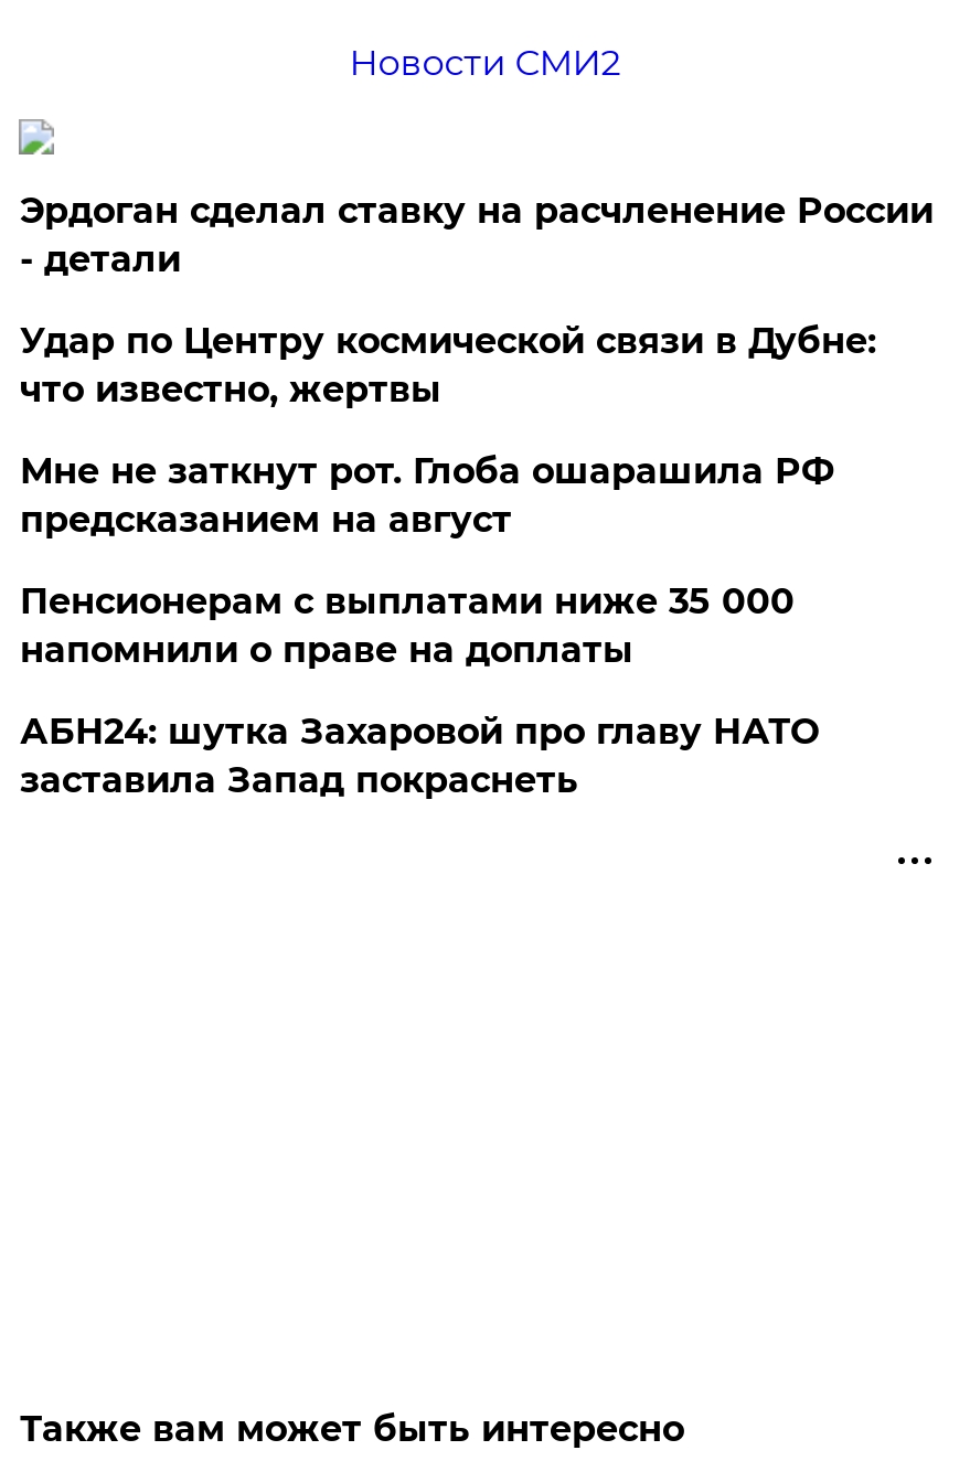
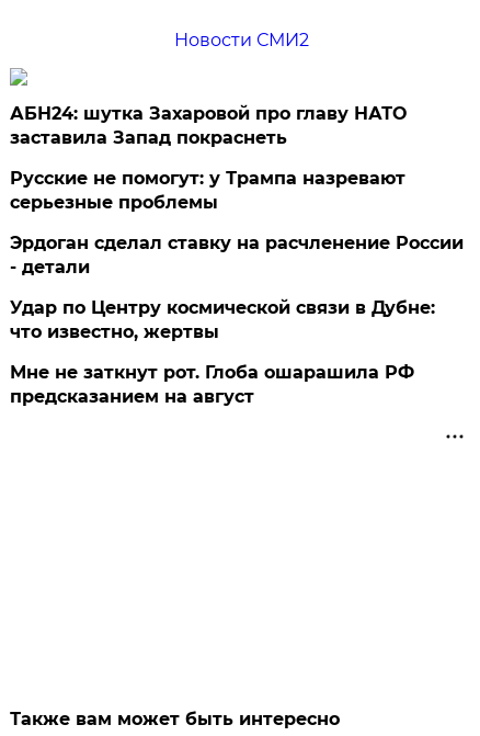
+ Русские не помогут: у Трампа назревают
+ серьезные проблемы

moved down: Эрдоган сделал ставку на расчленение России | - детали | Удар по Центру космической связи в Дубне: | что известно, жертвы | Мне не заткнут рот. Глоба ошарашила РФ | предсказанием на август

- Пенсионерам с выплатами ниже 35 000
- напомнили о праве на доплаты

moved up: АБН24: шутка Захаровой про главу НАТО | заставила Запад покраснеть
